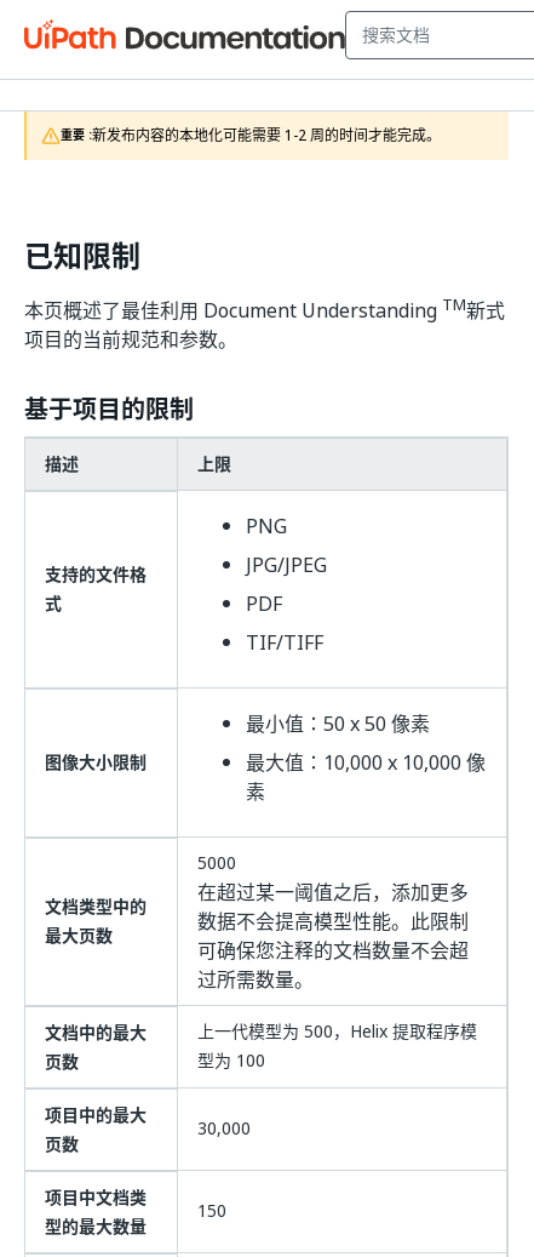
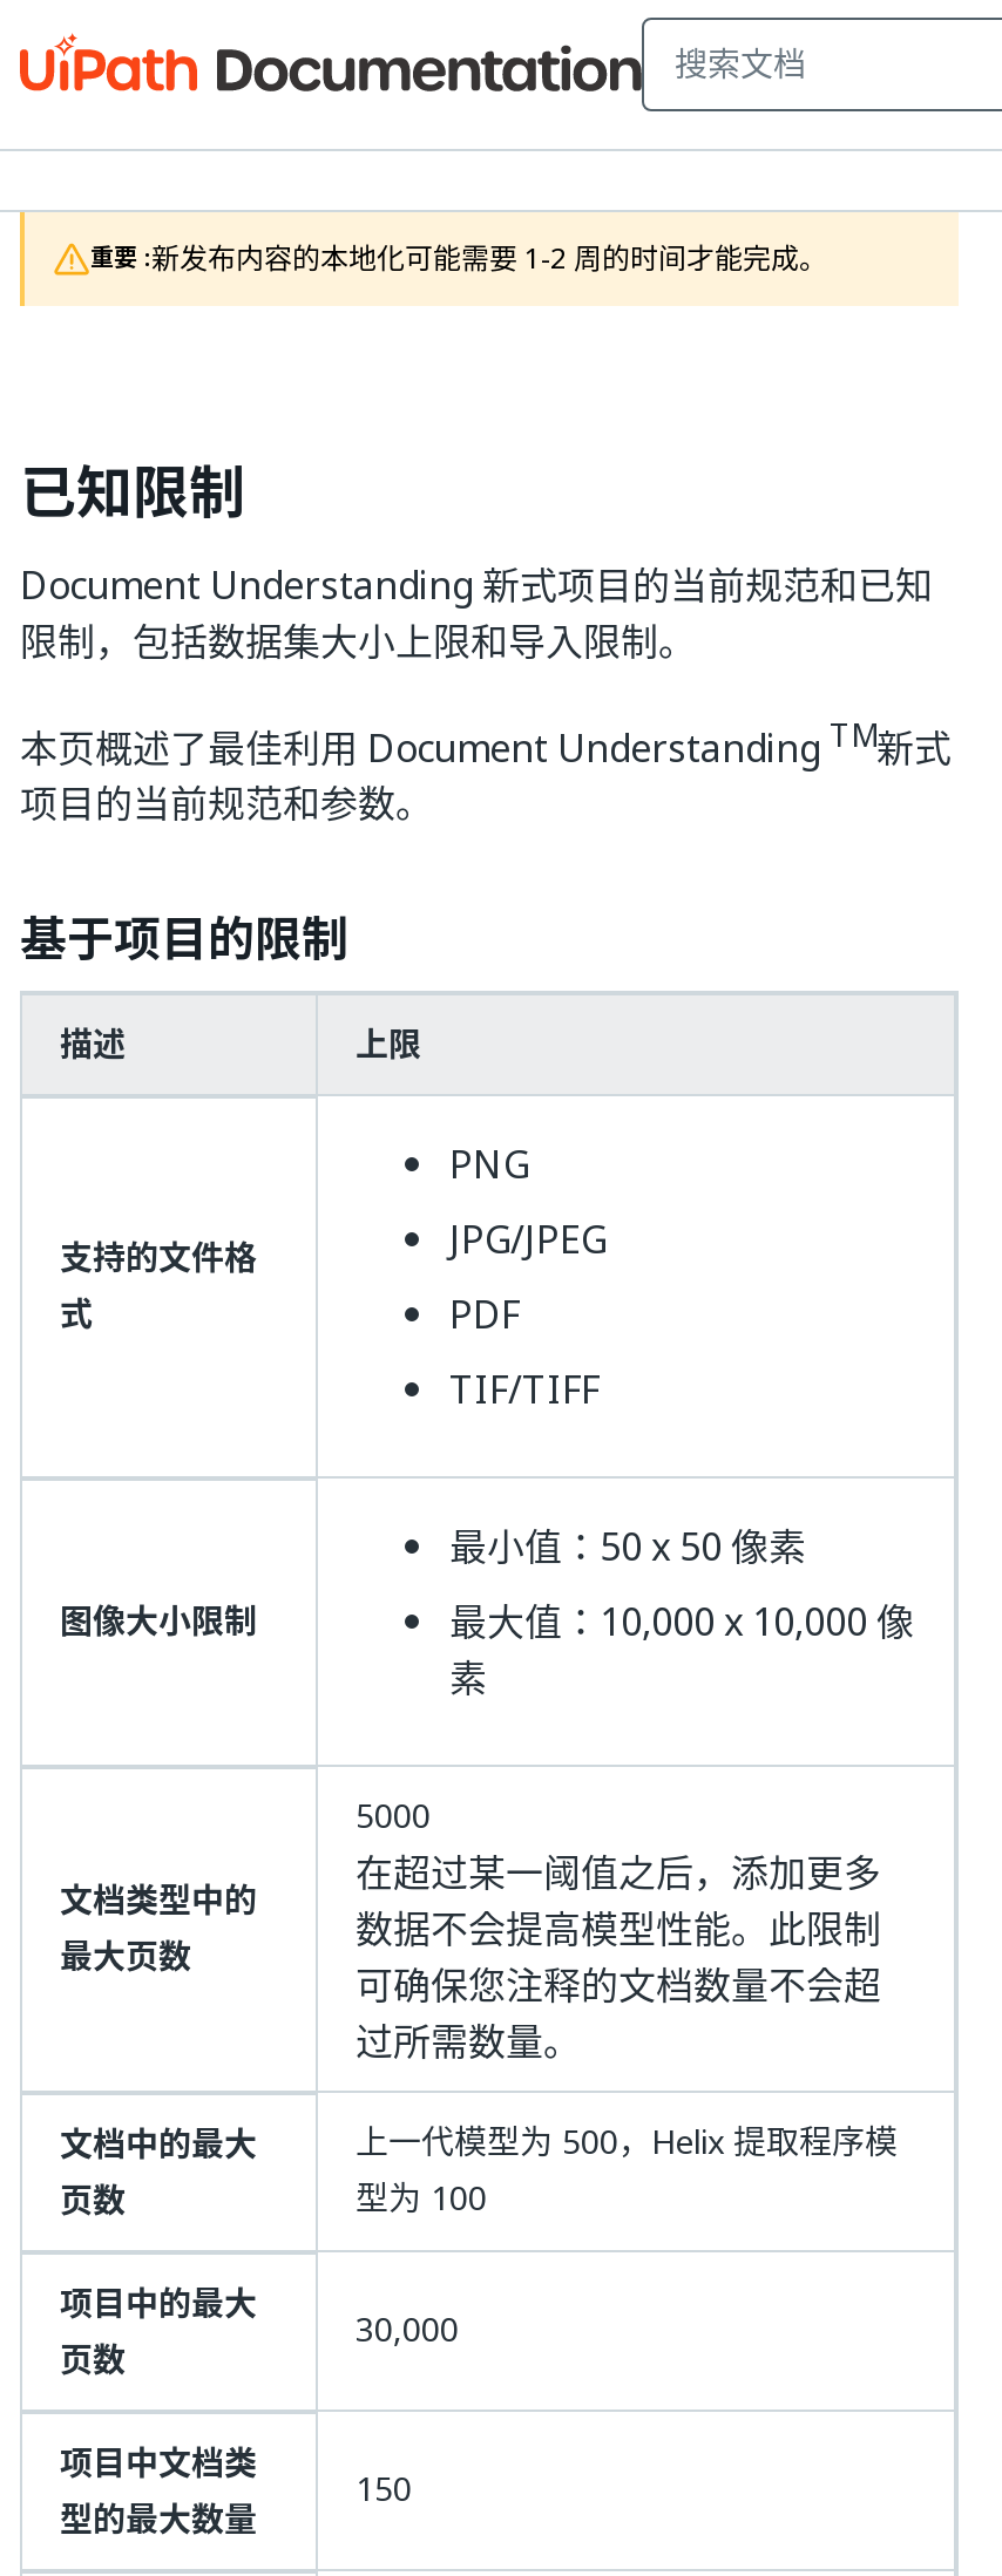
+ Document Understanding 新式项目的当前规范和已知
+ 限制，包括数据集大小上限和导入限制。
